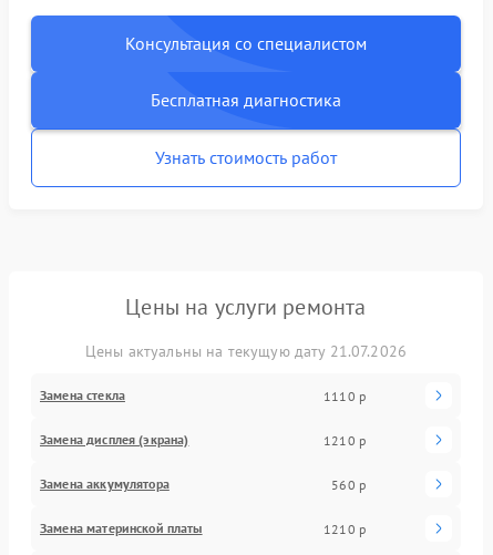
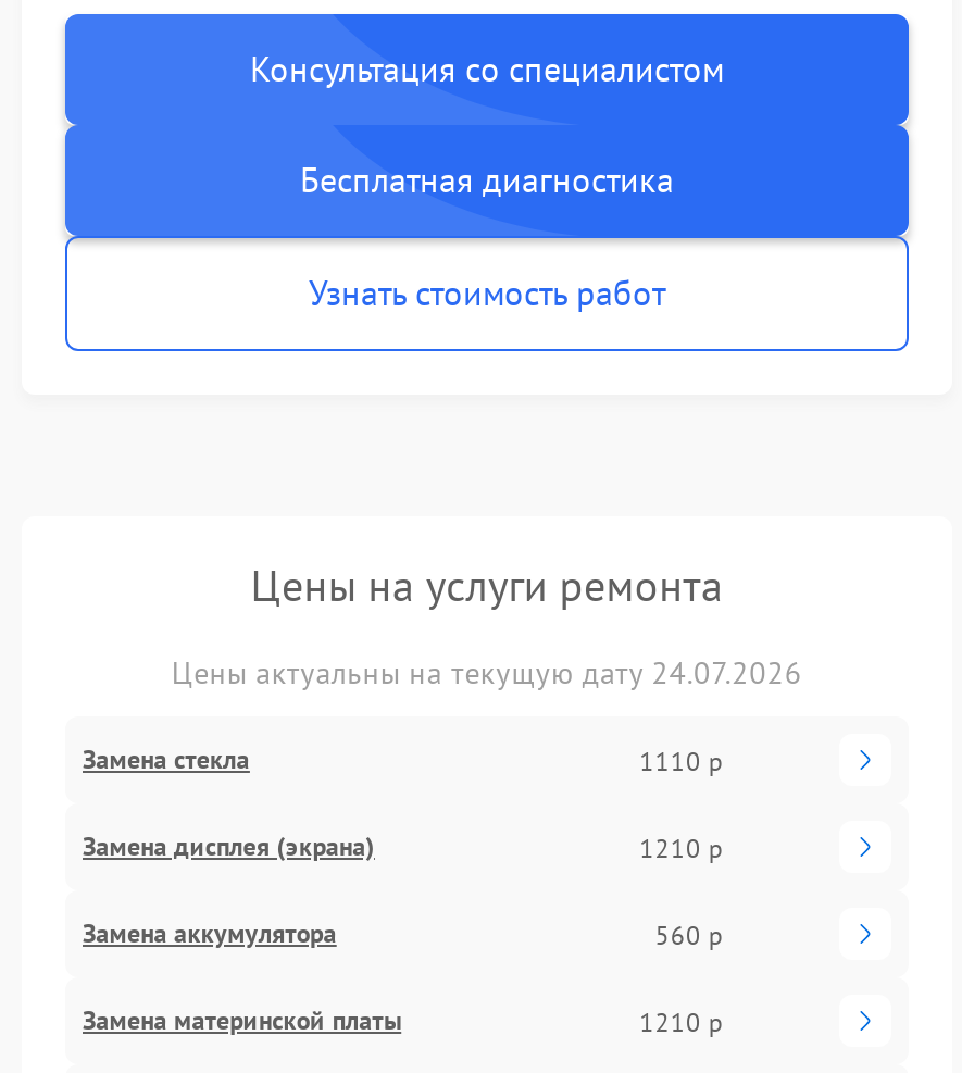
- Цены актуальны на текущую дату 21.07.2026
+ Цены актуальны на текущую дату 24.07.2026
